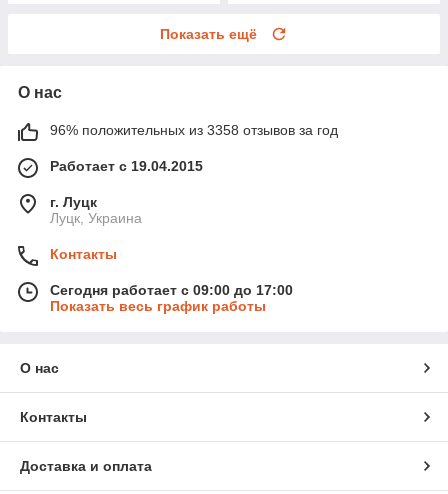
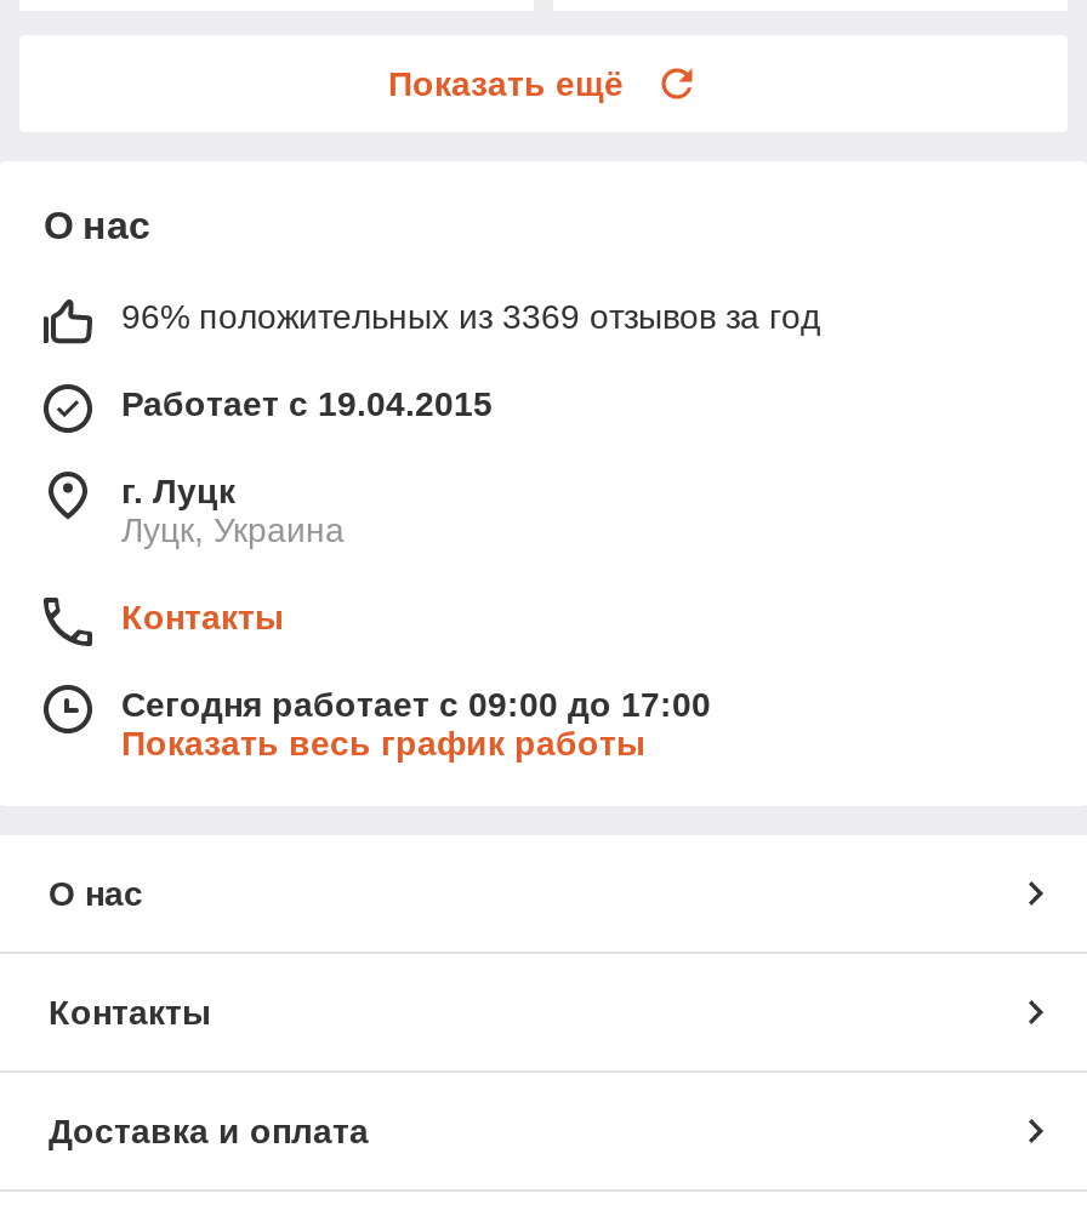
- 96% положительных из 3358 отзывов за год
+ 96% положительных из 3369 отзывов за год
